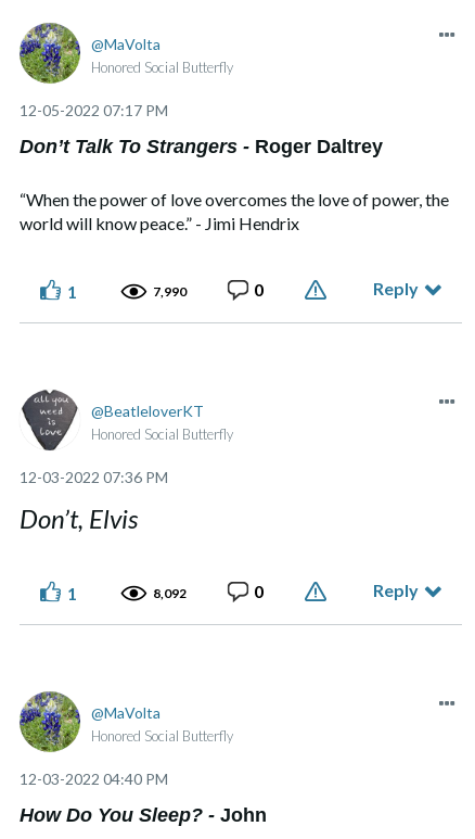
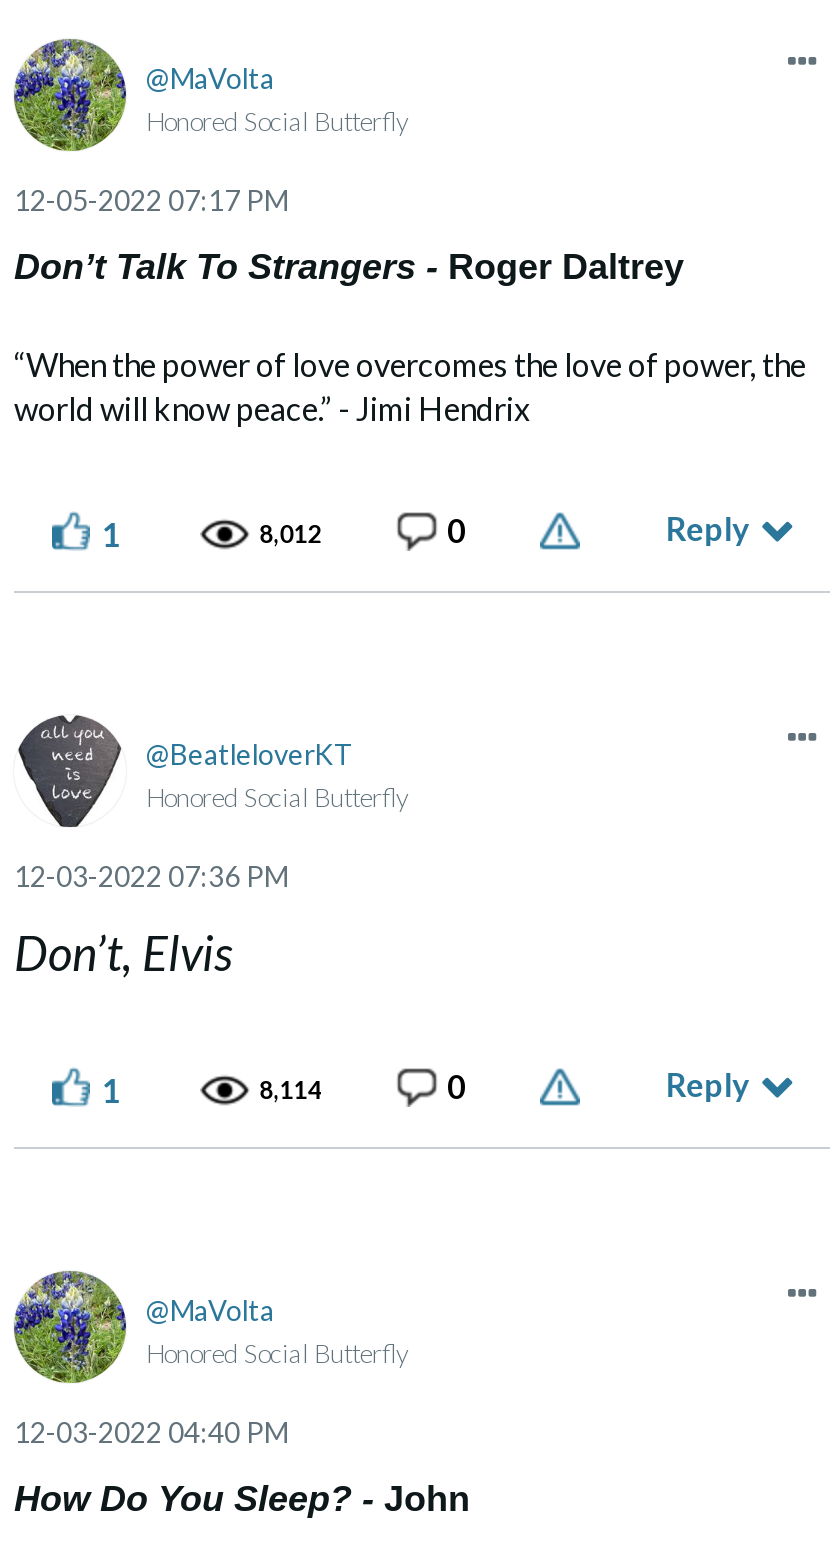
- 7,990
+ 8,012

- 8,092
+ 8,114
